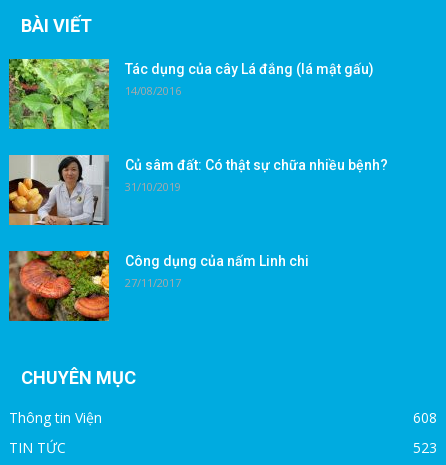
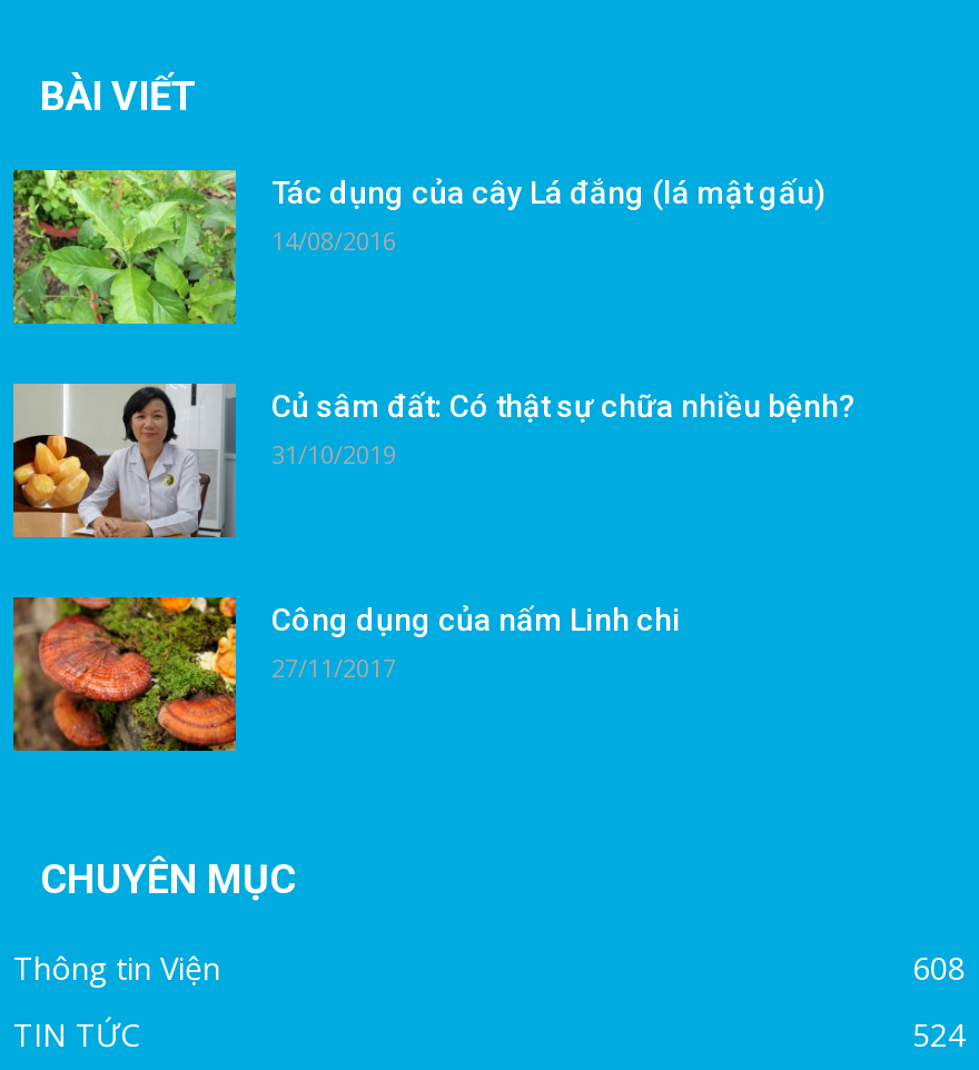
- 523
+ 524
